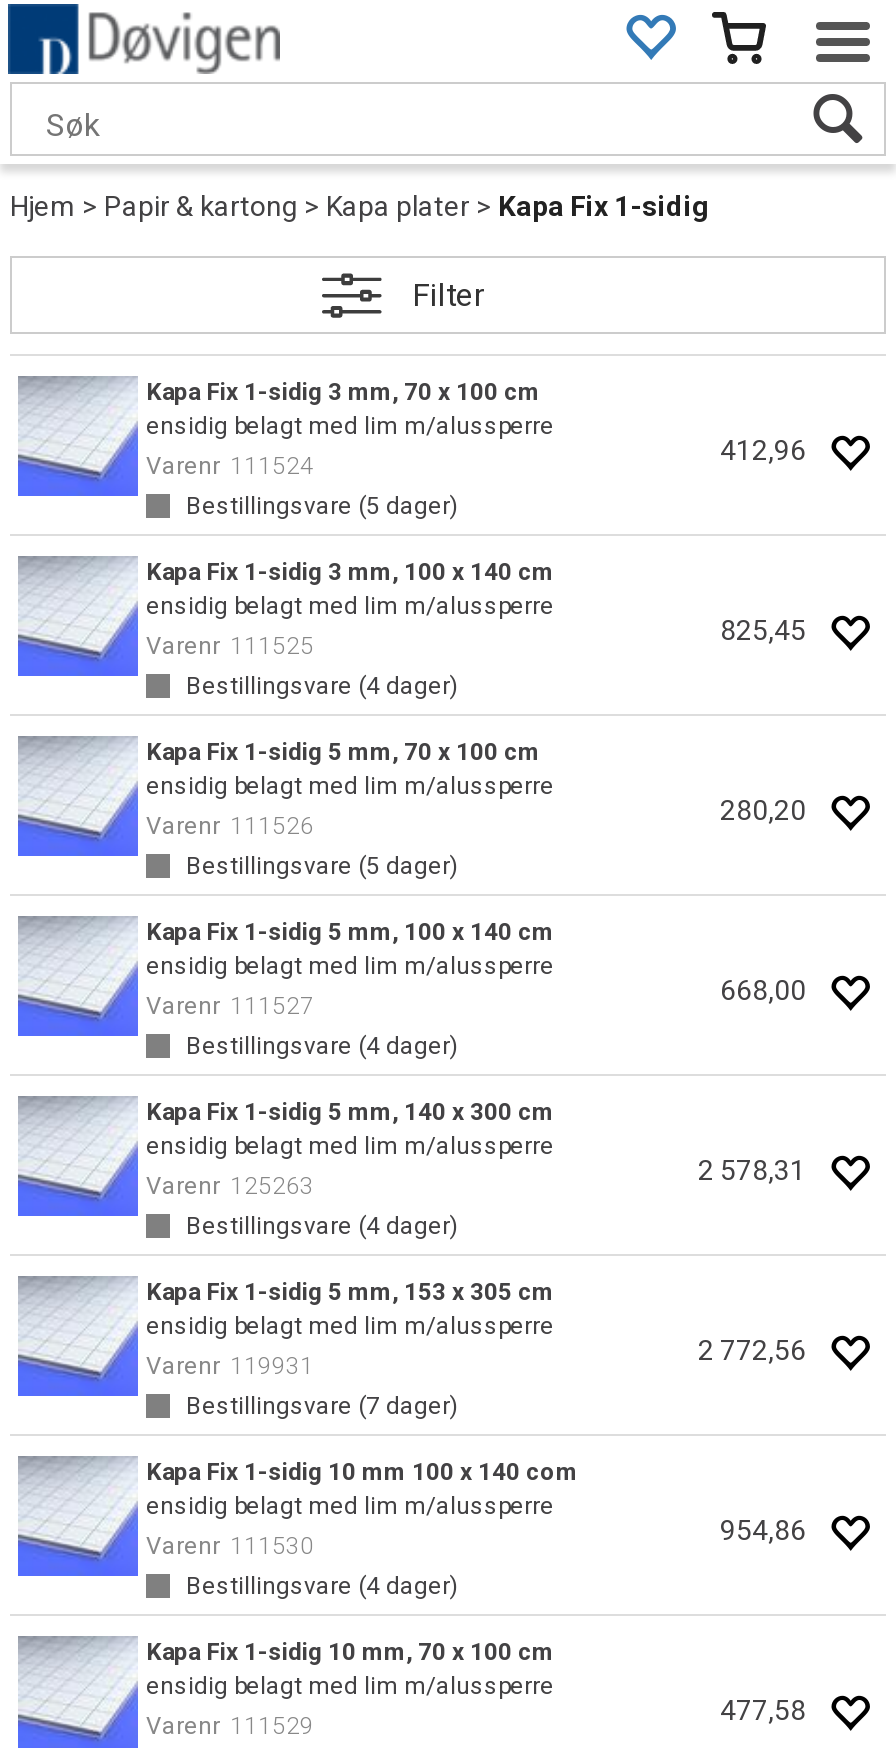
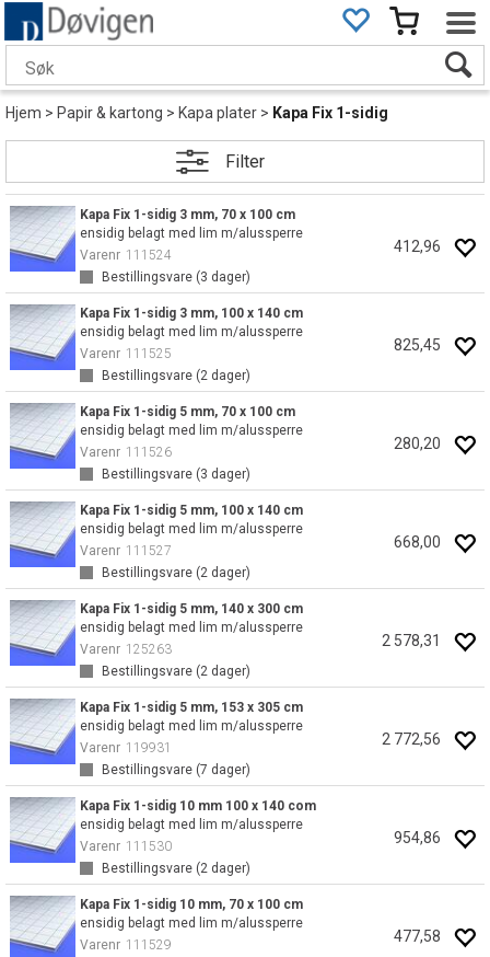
- Bestillingsvare (5 dager)
+ Bestillingsvare (3 dager)

- Bestillingsvare (4 dager)
+ Bestillingsvare (2 dager)

- Bestillingsvare (5 dager)
+ Bestillingsvare (3 dager)

- Bestillingsvare (4 dager)
+ Bestillingsvare (2 dager)

- Bestillingsvare (4 dager)
+ Bestillingsvare (2 dager)

- Bestillingsvare (4 dager)
+ Bestillingsvare (2 dager)
